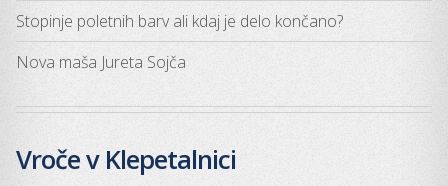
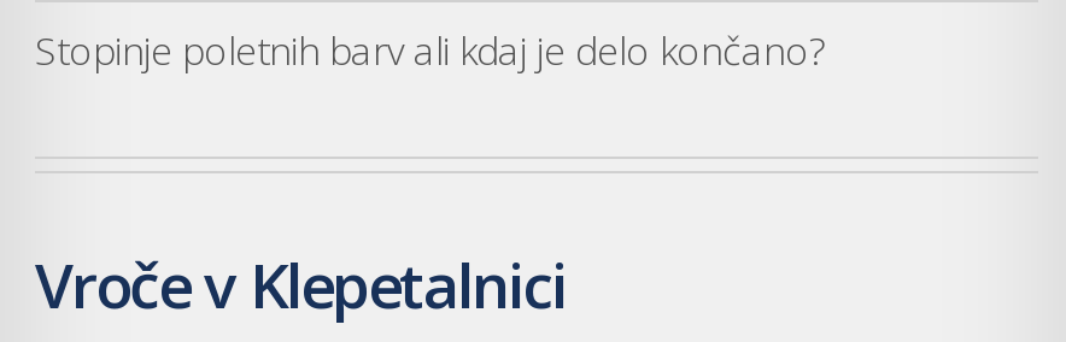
- Nova maša Jureta Sojča
